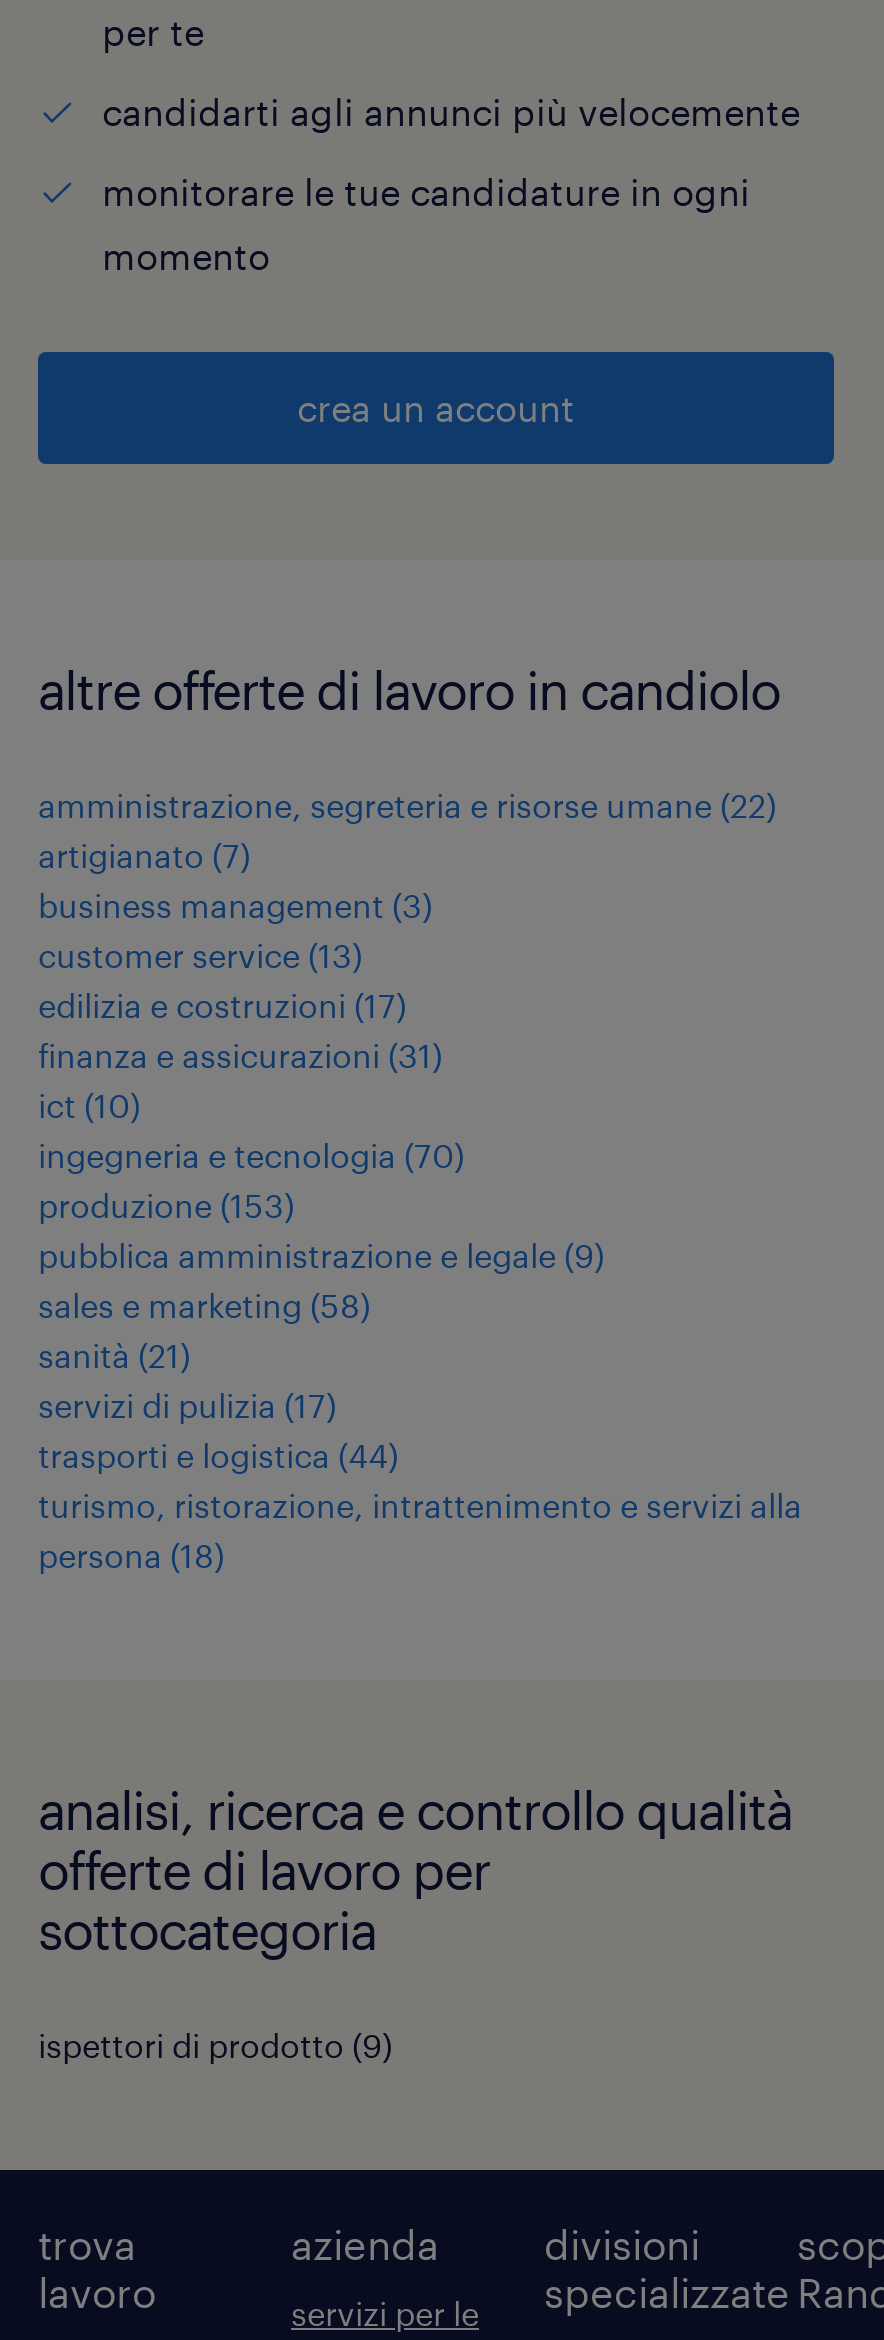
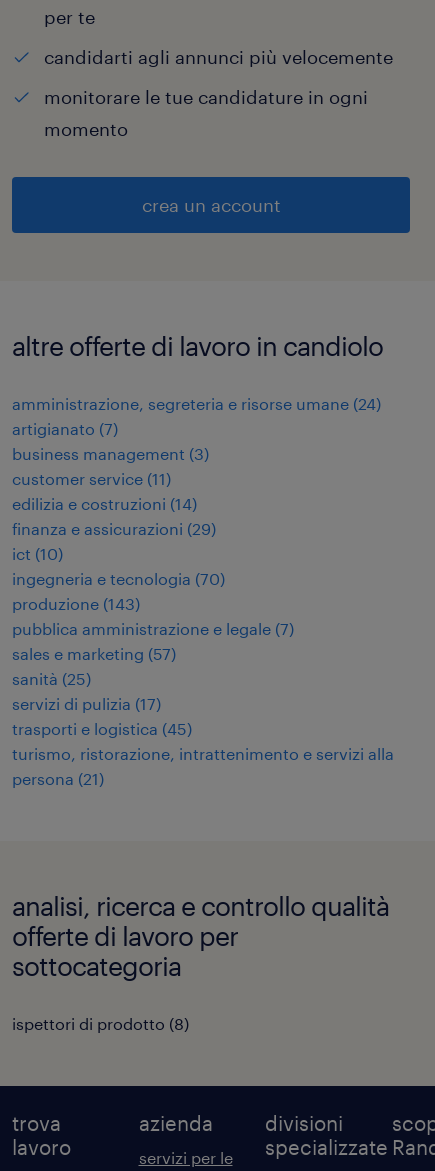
- amministrazione, segreteria e risorse umane (22)
+ amministrazione, segreteria e risorse umane (24)

- customer service (13)
+ customer service (11)

- edilizia e costruzioni (17)
+ edilizia e costruzioni (14)

- finanza e assicurazioni (31)
+ finanza e assicurazioni (29)

- produzione (153)
+ produzione (143)

- pubblica amministrazione e legale (9)
+ pubblica amministrazione e legale (7)

- sales e marketing (58)
+ sales e marketing (57)

- sanità (21)
+ sanità (25)

- trasporti e logistica (44)
+ trasporti e logistica (45)

- persona (18)
+ persona (21)

- ispettori di prodotto (9)
+ ispettori di prodotto (8)
